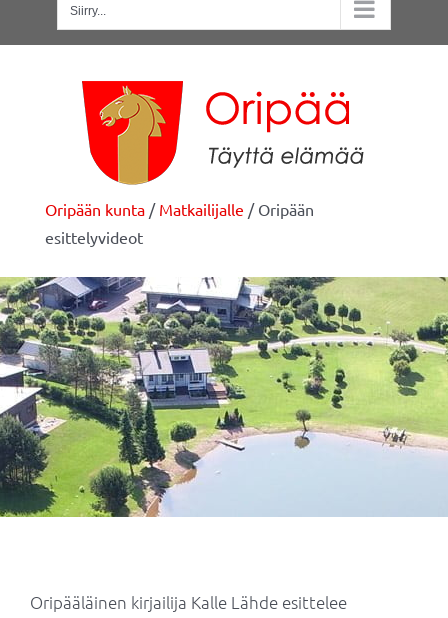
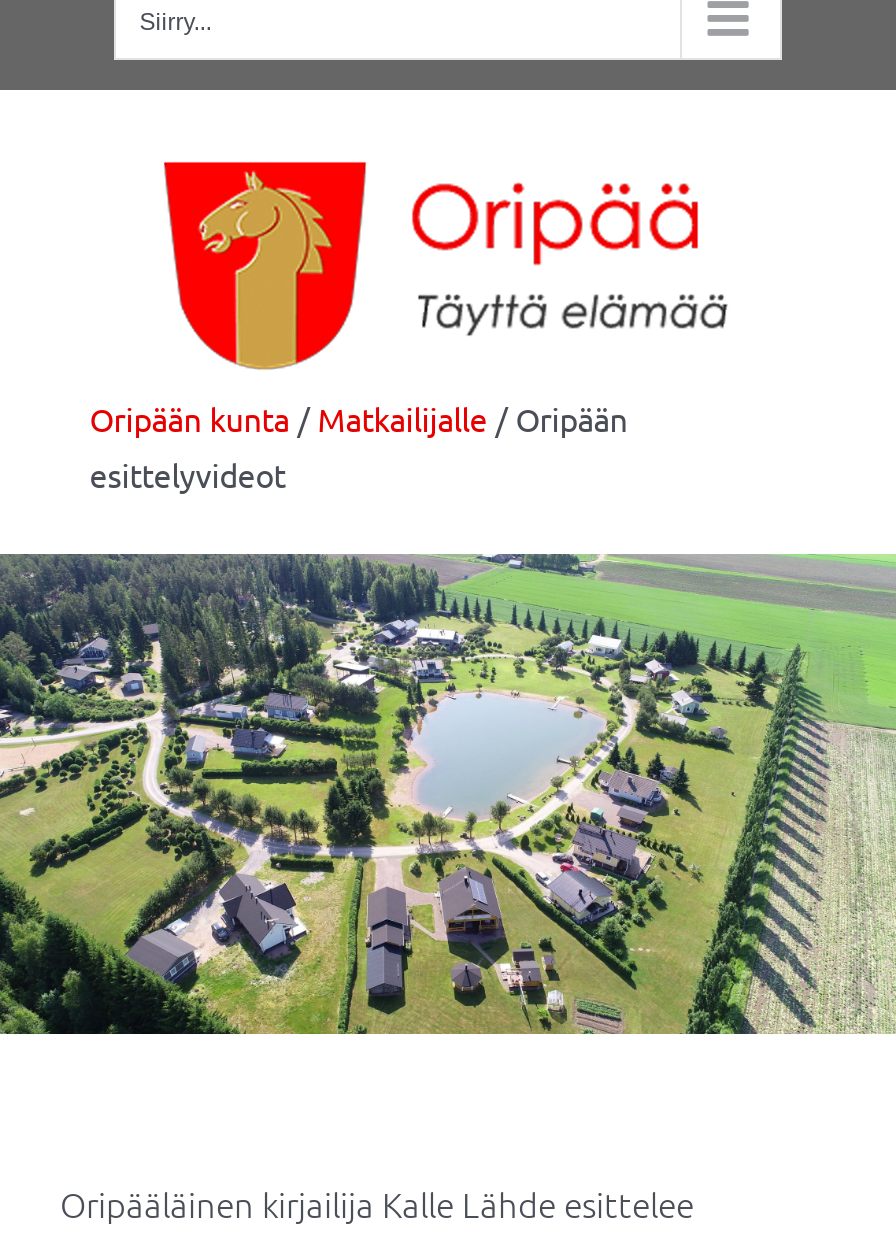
- [image]
+ [image]
